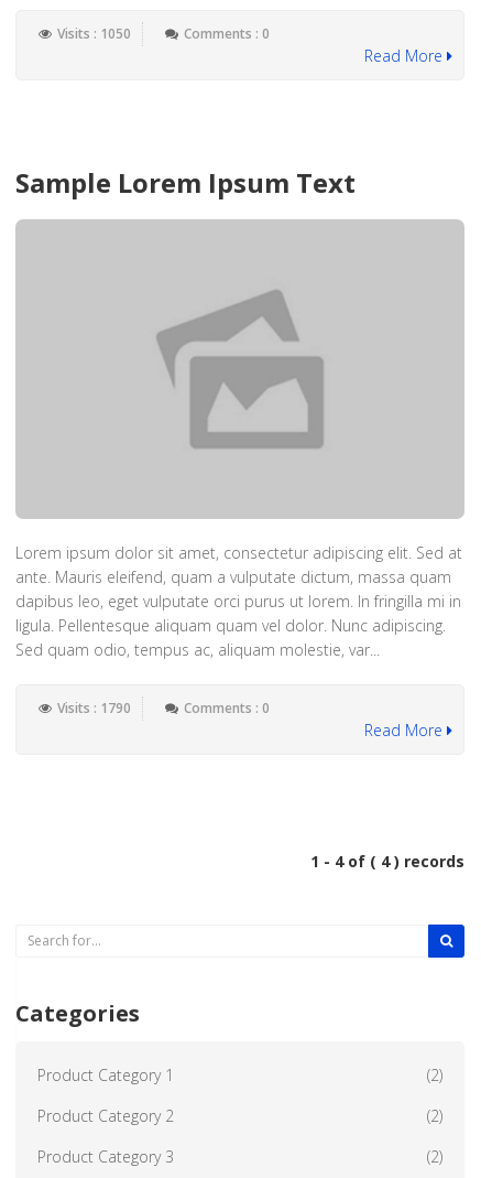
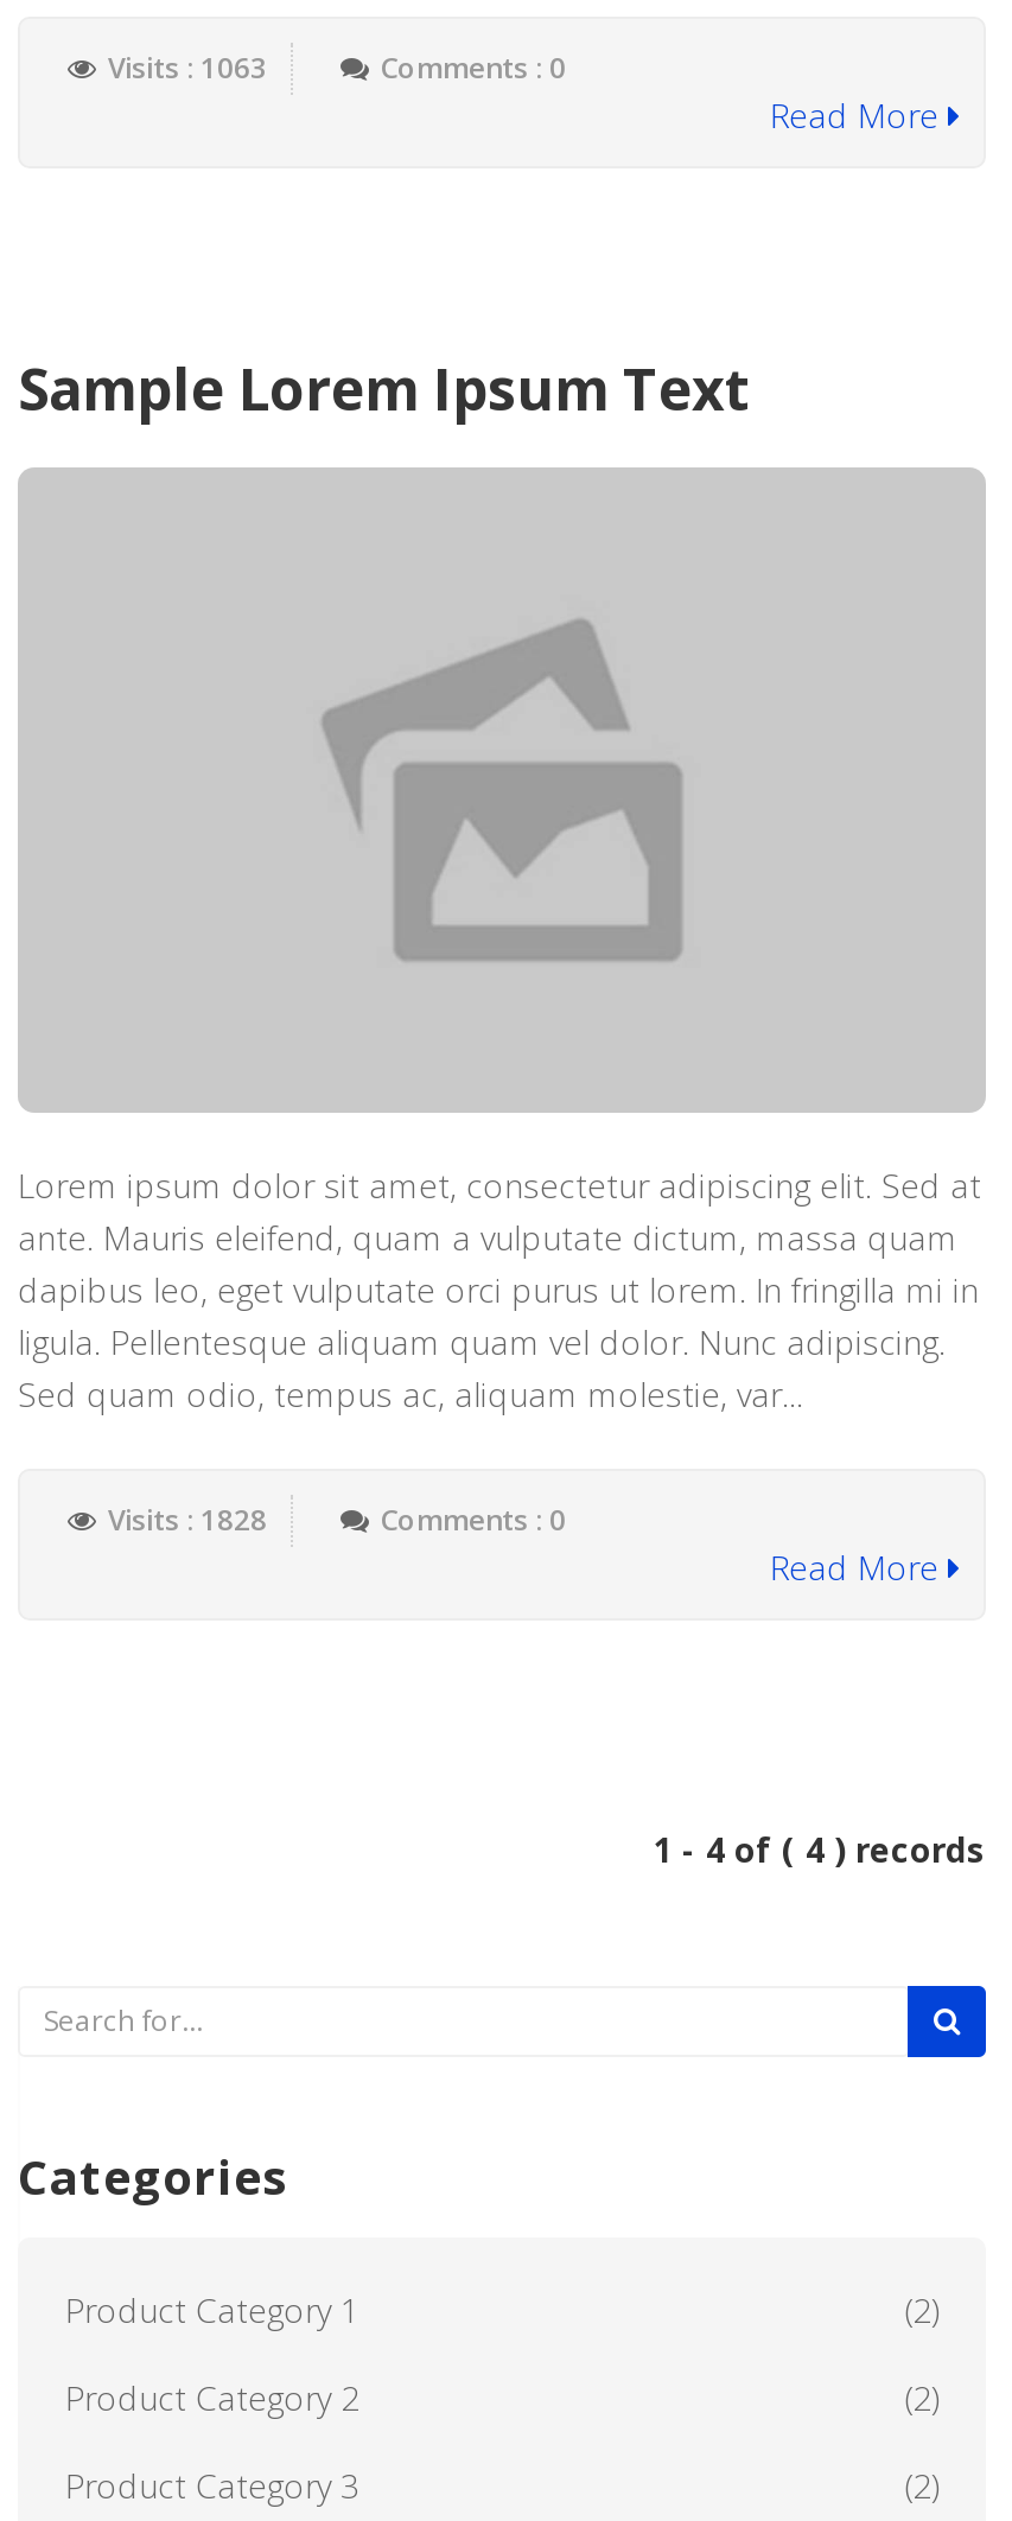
- Visits : 1050
+ Visits : 1063

- Visits : 1790
+ Visits : 1828
